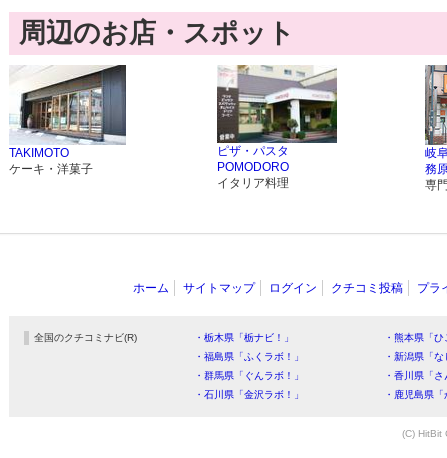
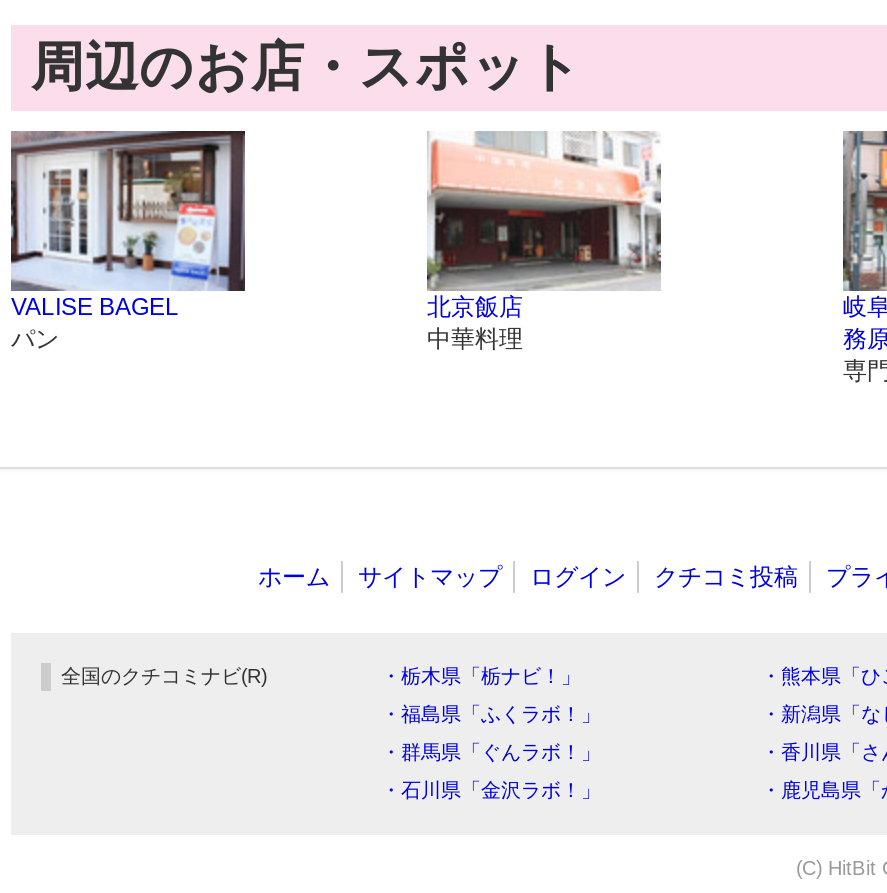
- [image]
- TAKIMOTO
- ケーキ・洋菓子
+ [image]
+ VALISE BAGEL
+ パン

- [image]
- ピザ・パスタ
- POMODORO
- イタリア料理
+ [image]
+ 北京飯店
+ 中華料理
